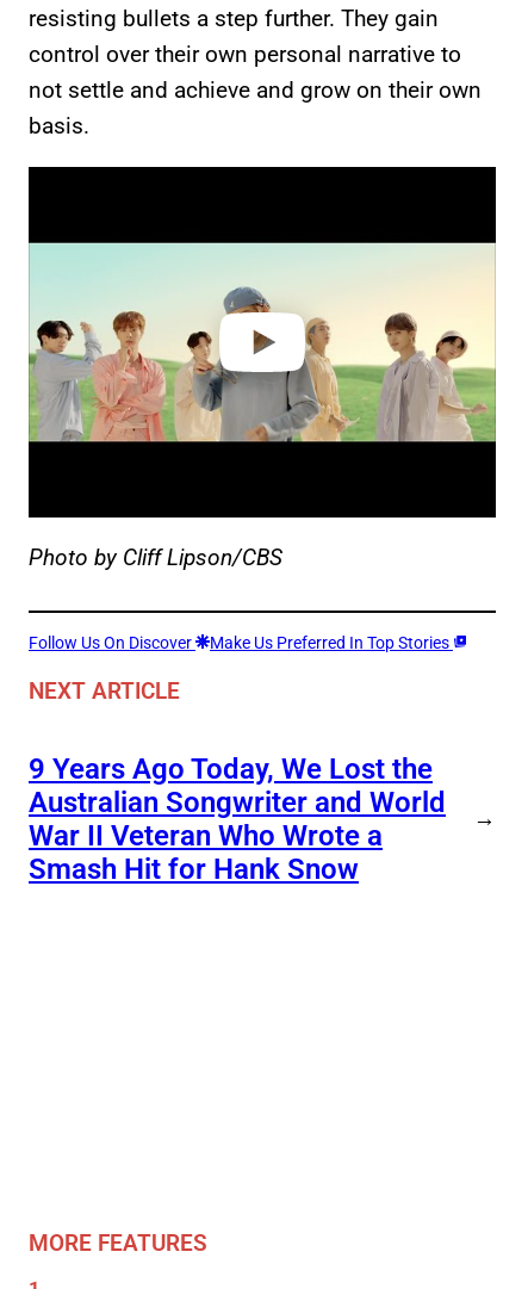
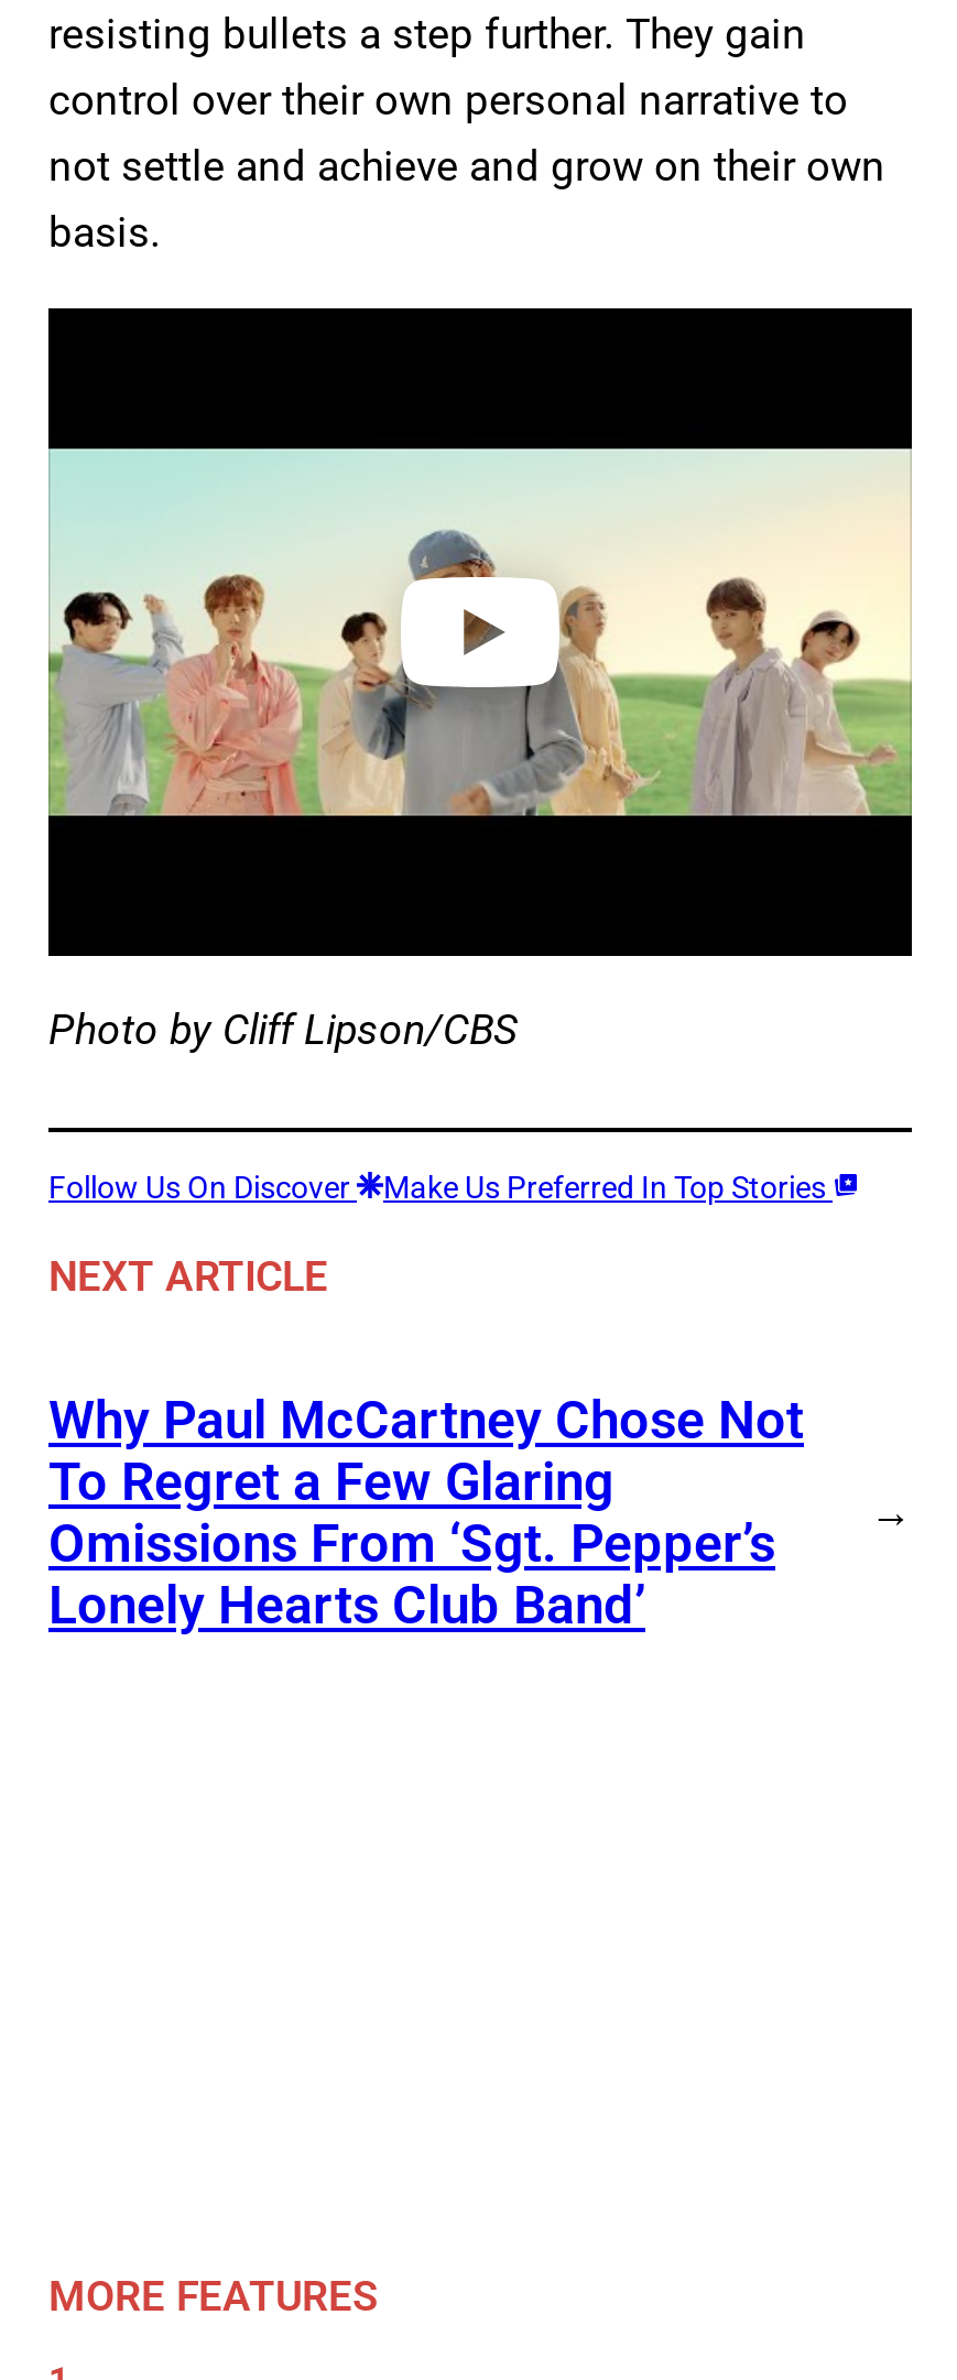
- 9 Years Ago Today, We Lost the
- Australian Songwriter and World
- War II Veteran Who Wrote a
- Smash Hit for Hank Snow
+ Why Paul McCartney Chose Not
+ To Regret a Few Glaring
+ Omissions From ‘Sgt. Pepper’s
+ Lonely Hearts Club Band’
